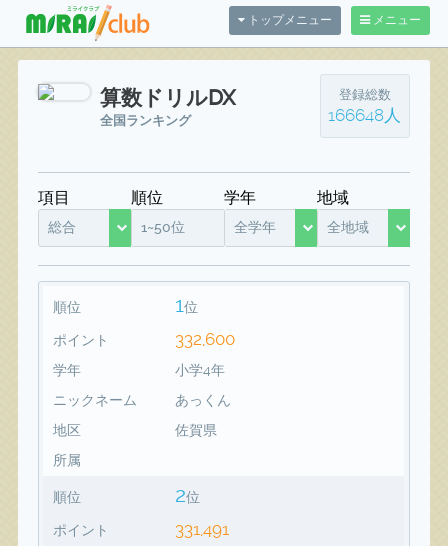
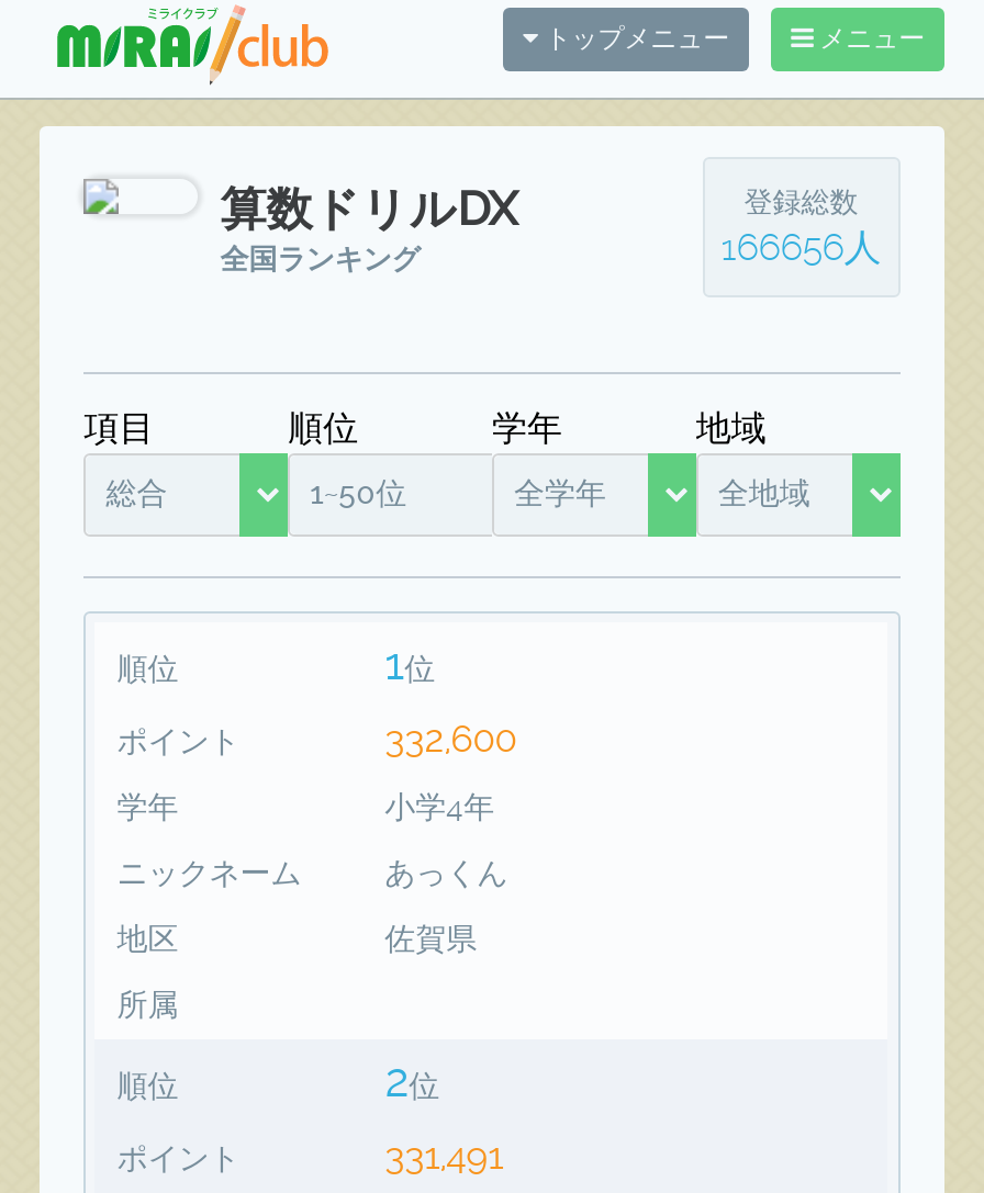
- 166648人
+ 166656人
